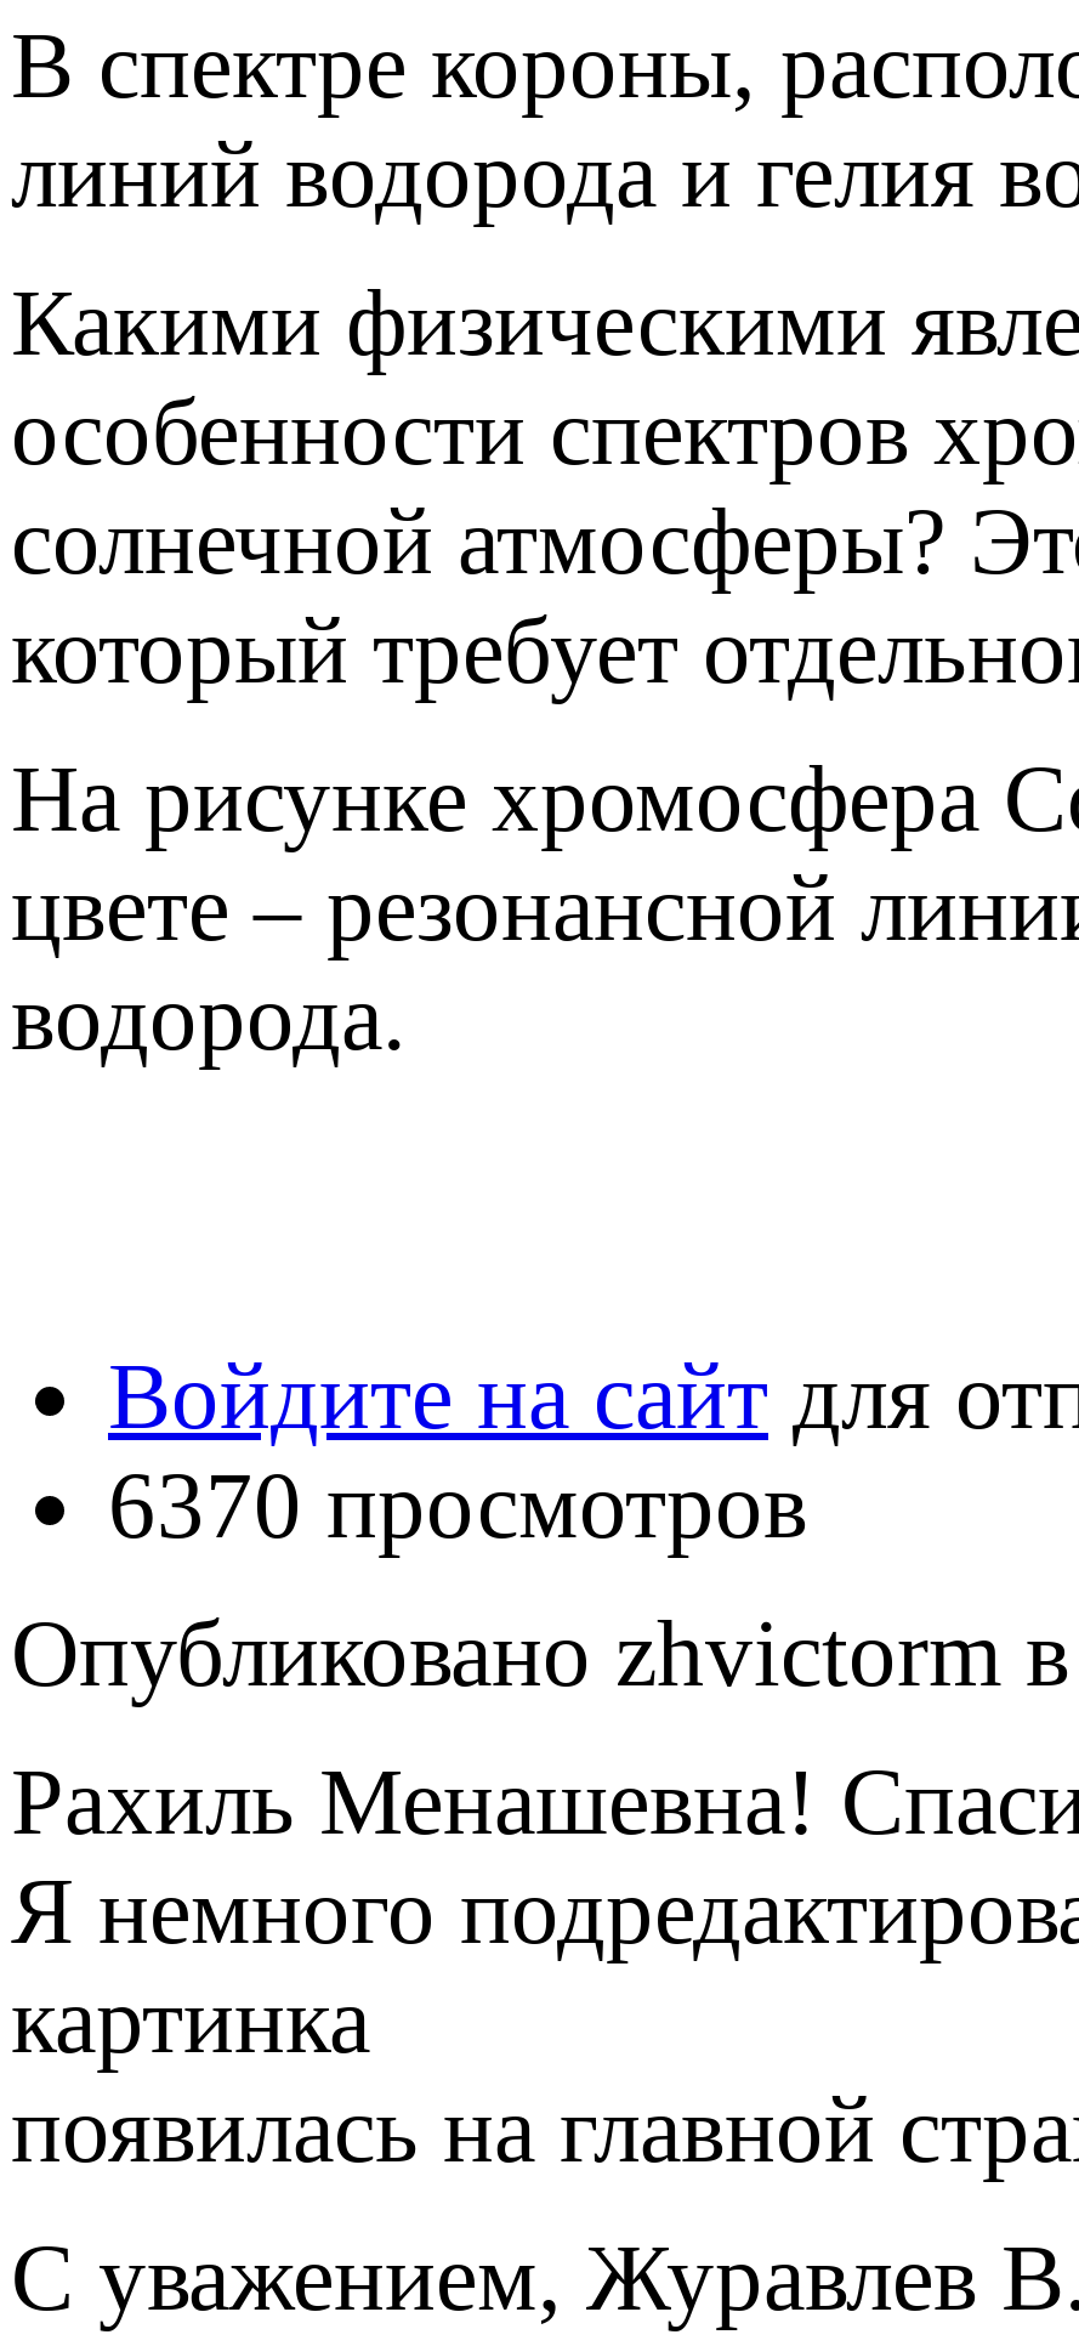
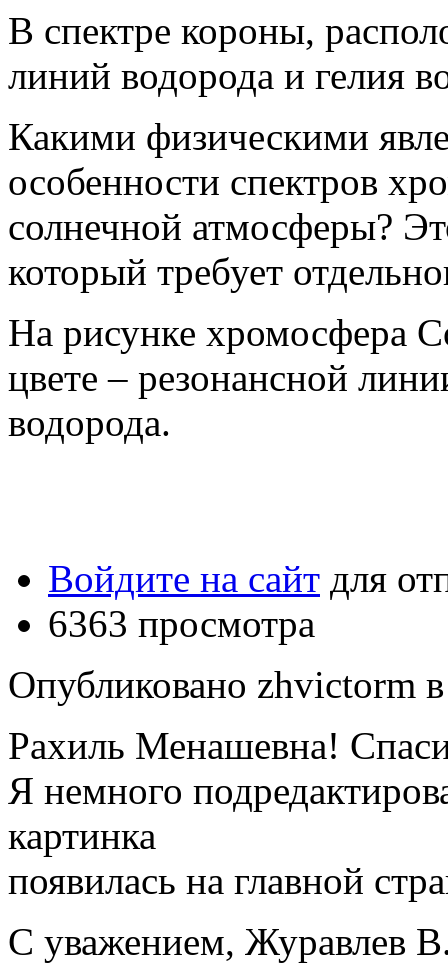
- 6370 просмотров
+ 6363 просмотра
